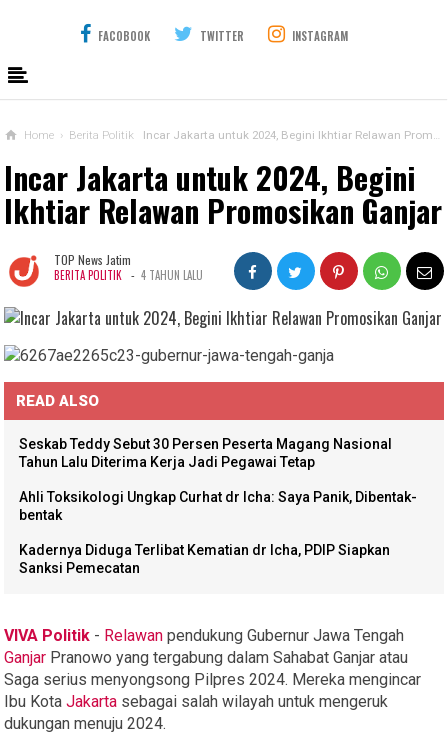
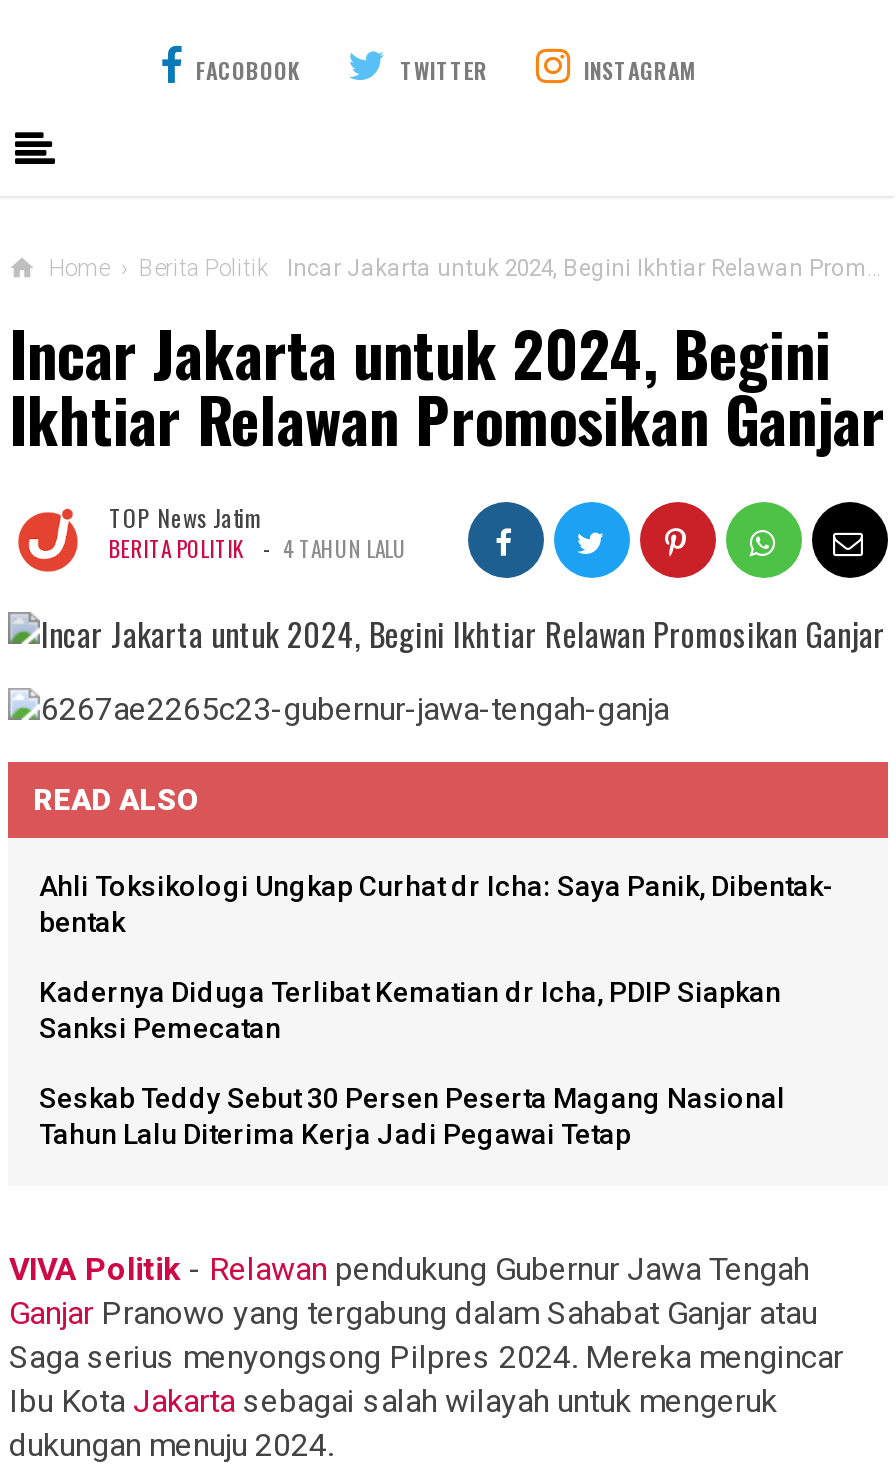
moved down: Seskab Teddy Sebut 30 Persen Peserta Magang Nasional | Tahun Lalu Diterima Kerja Jadi Pegawai Tetap

moved up: Ahli Toksikologi Ungkap Curhat dr Icha: Saya Panik, Dibentak- | bentak | Kadernya Diduga Terlibat Kematian dr Icha, PDIP Siapkan | Sanksi Pemecatan
